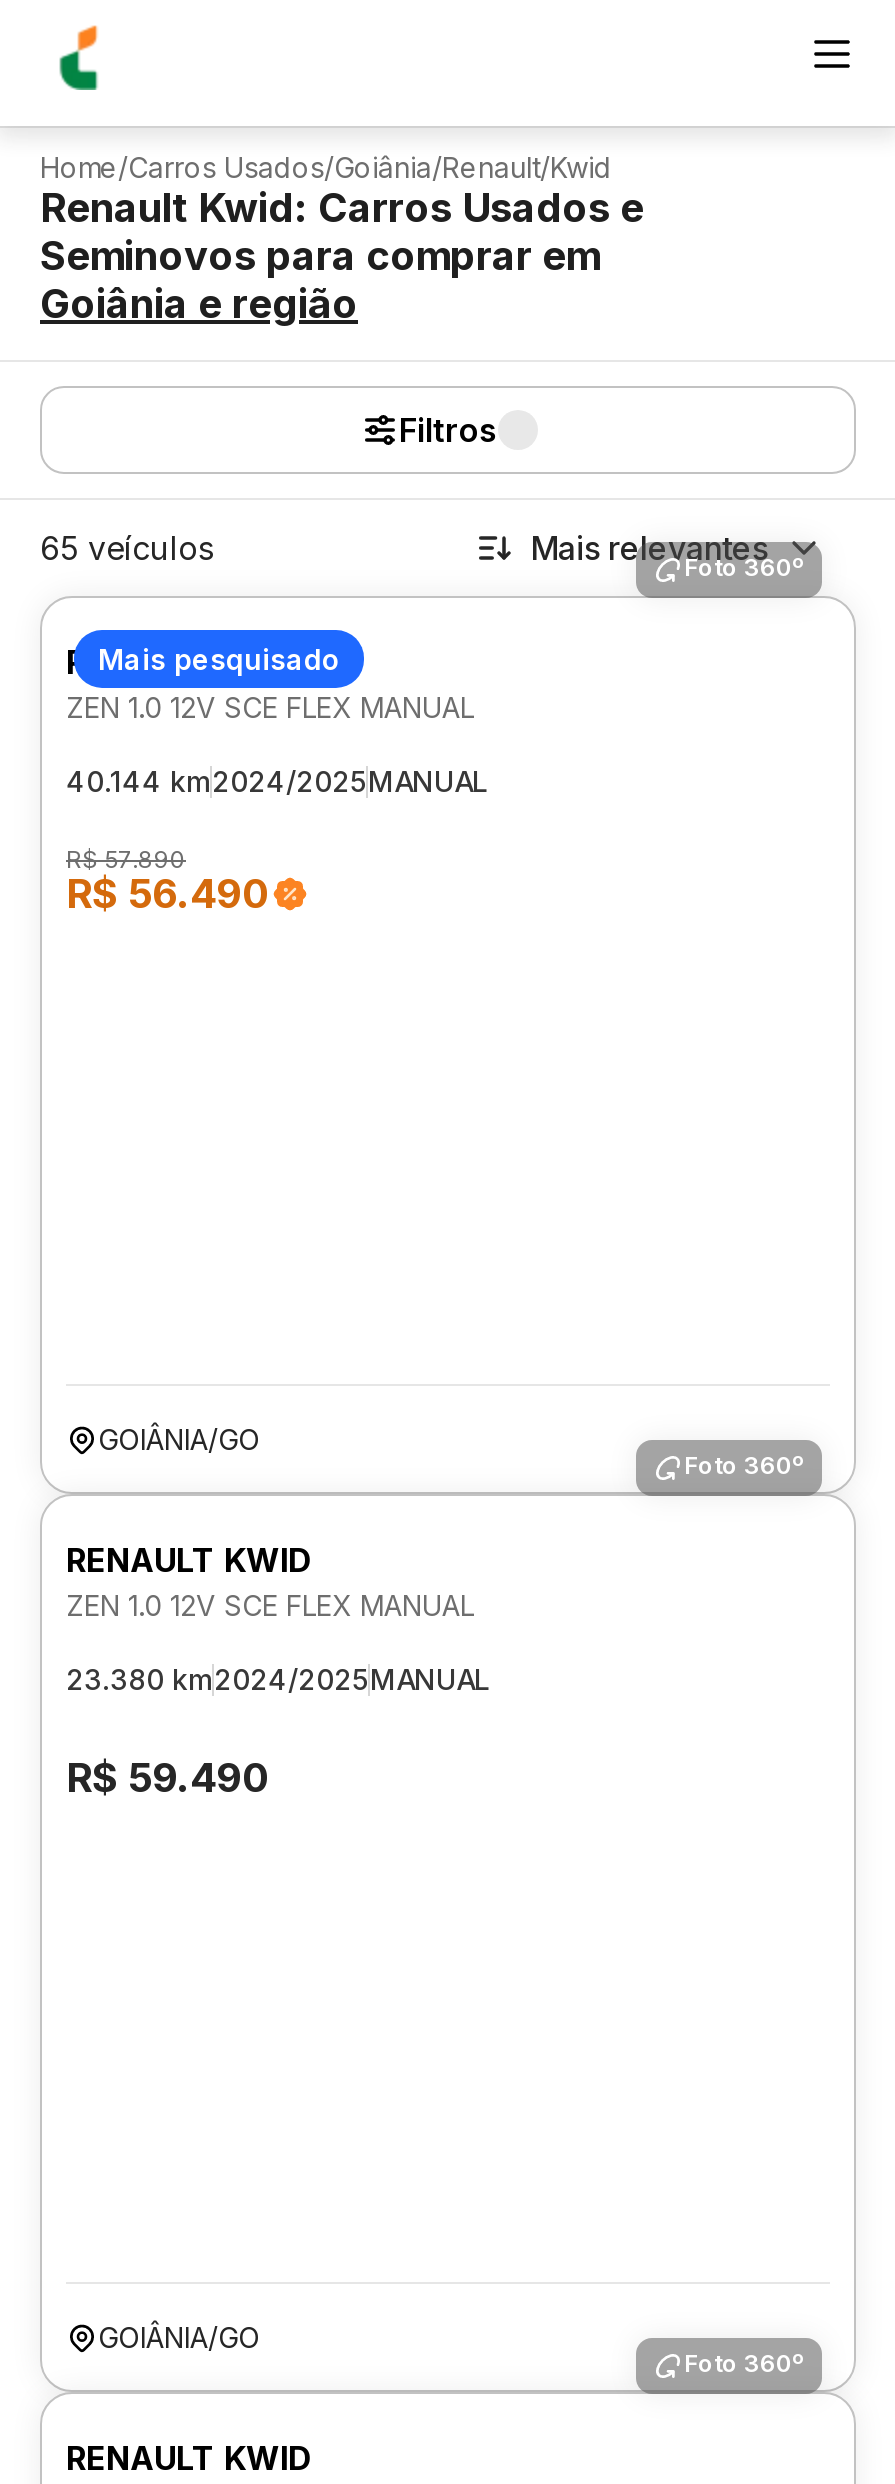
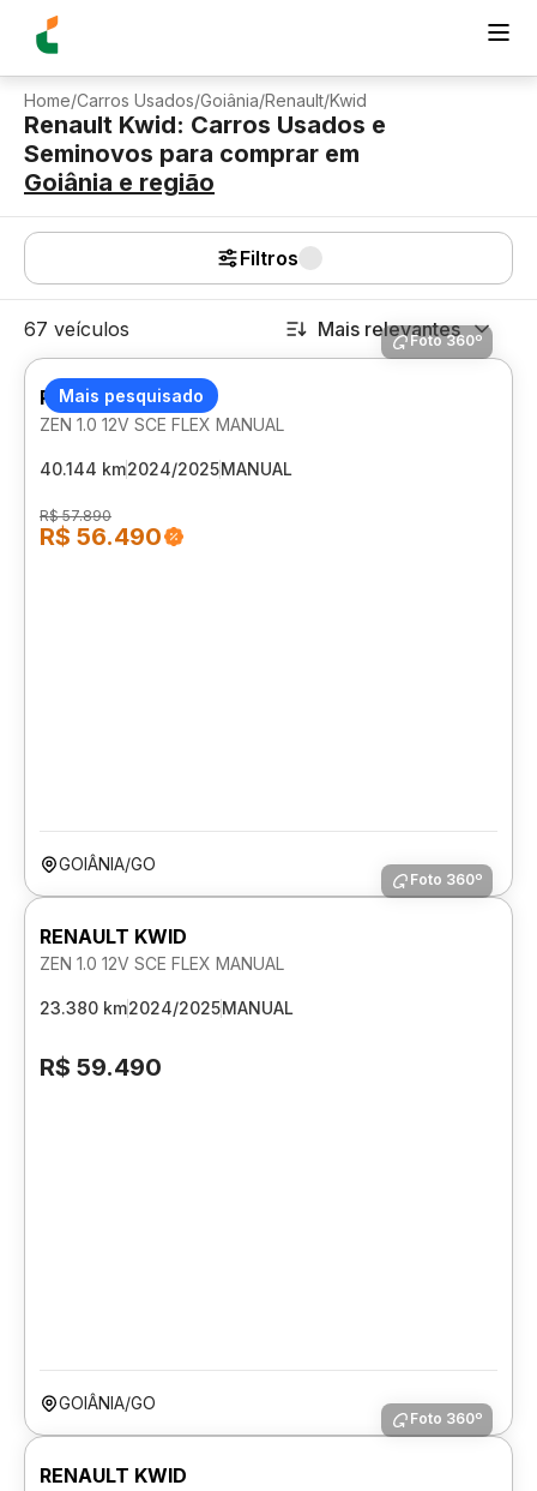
- 65 veículos
+ 67 veículos
